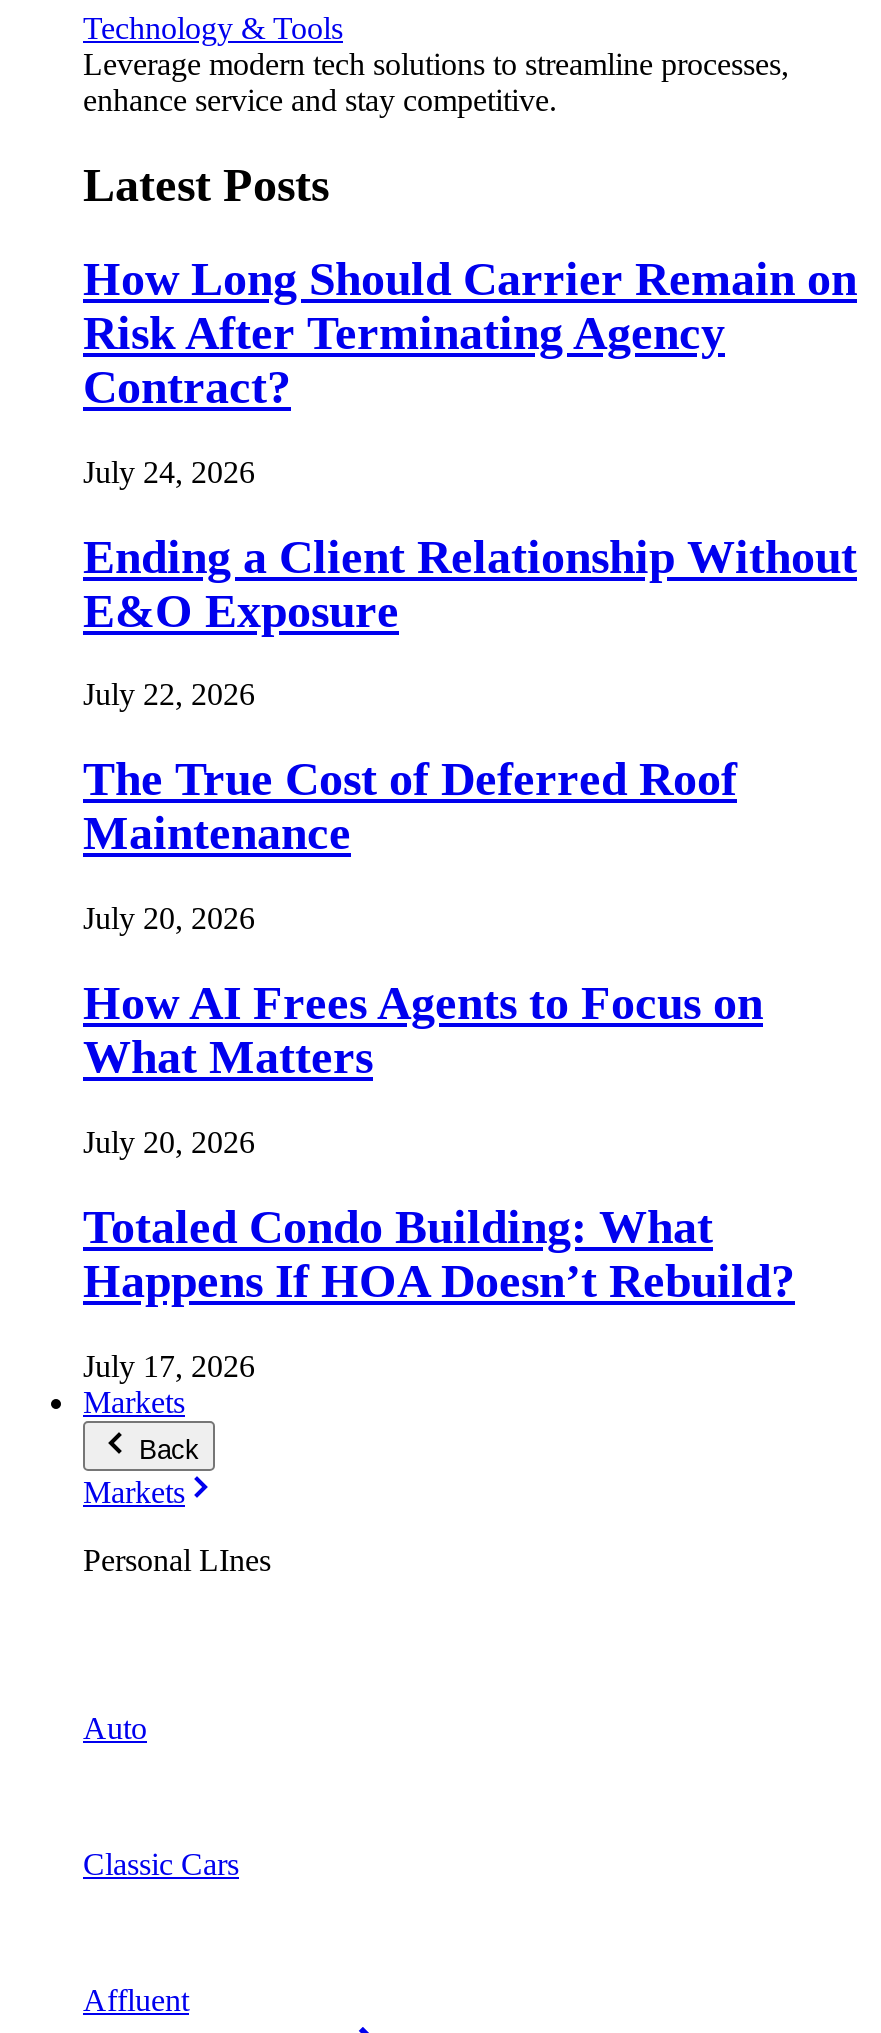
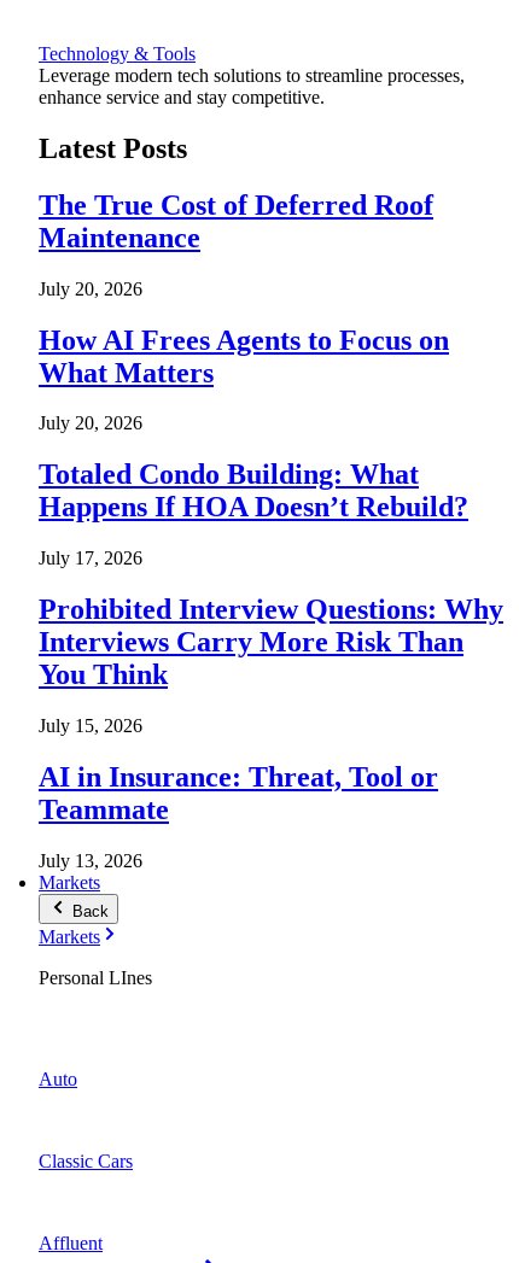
- How Long Should Carrier Remain on
- Risk After Terminating Agency
- Contract?
- July 24, 2026
- Ending a Client Relationship Without
- E&O Exposure
- July 22, 2026

moved up: The True Cost of Deferred Roof | Maintenance | July 20, 2026 | ... | Happens If HOA Doesn’t Rebuild? | July 17, 2026

+ Prohibited Interview Questions: Why
+ Interviews Carry More Risk Than
+ You Think
+ July 15, 2026
+ AI in Insurance: Threat, Tool or
+ Teammate
+ July 13, 2026
